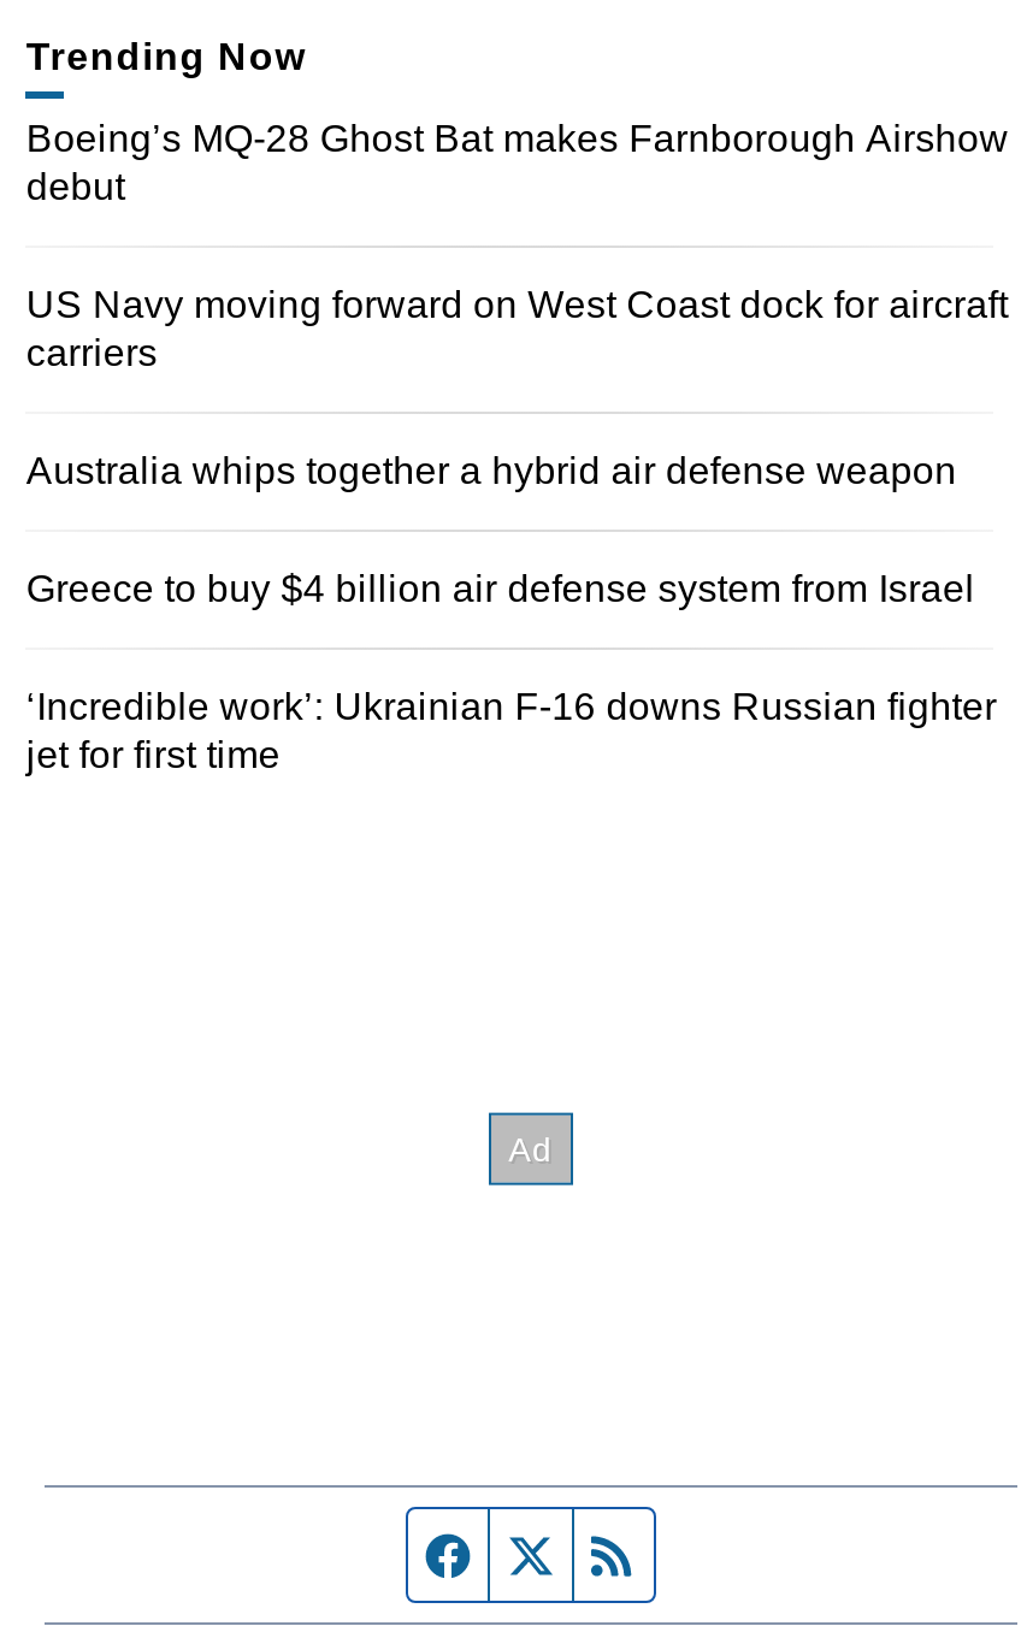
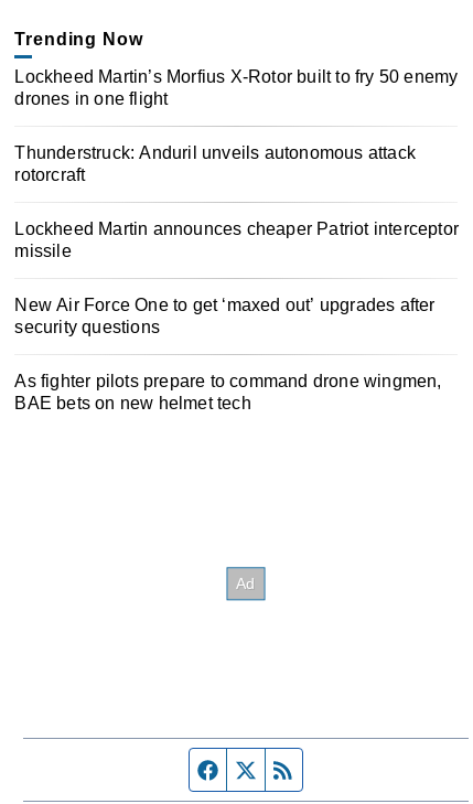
- Boeing’s MQ-28 Ghost Bat makes Farnborough Airshow
- debut
+ Lockheed Martin’s Morfius X-Rotor built to fry 50 enemy
+ drones in one flight

- US Navy moving forward on West Coast dock for aircraft
- carriers
+ Thunderstruck: Anduril unveils autonomous attack
+ rotorcraft

- Australia whips together a hybrid air defense weapon
+ Lockheed Martin announces cheaper Patriot interceptor
+ missile

- Greece to buy $4 billion air defense system from Israel
+ New Air Force One to get ‘maxed out’ upgrades after
+ security questions

- ‘Incredible work’: Ukrainian F-16 downs Russian fighter
- jet for first time
+ As fighter pilots prepare to command drone wingmen,
+ BAE bets on new helmet tech
